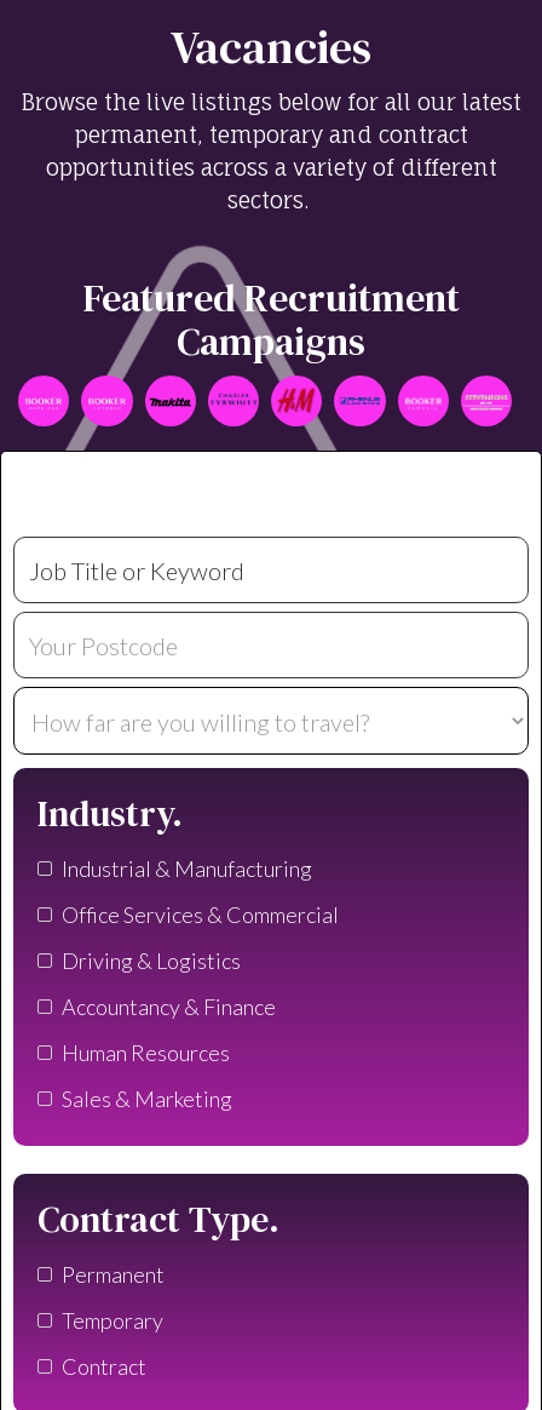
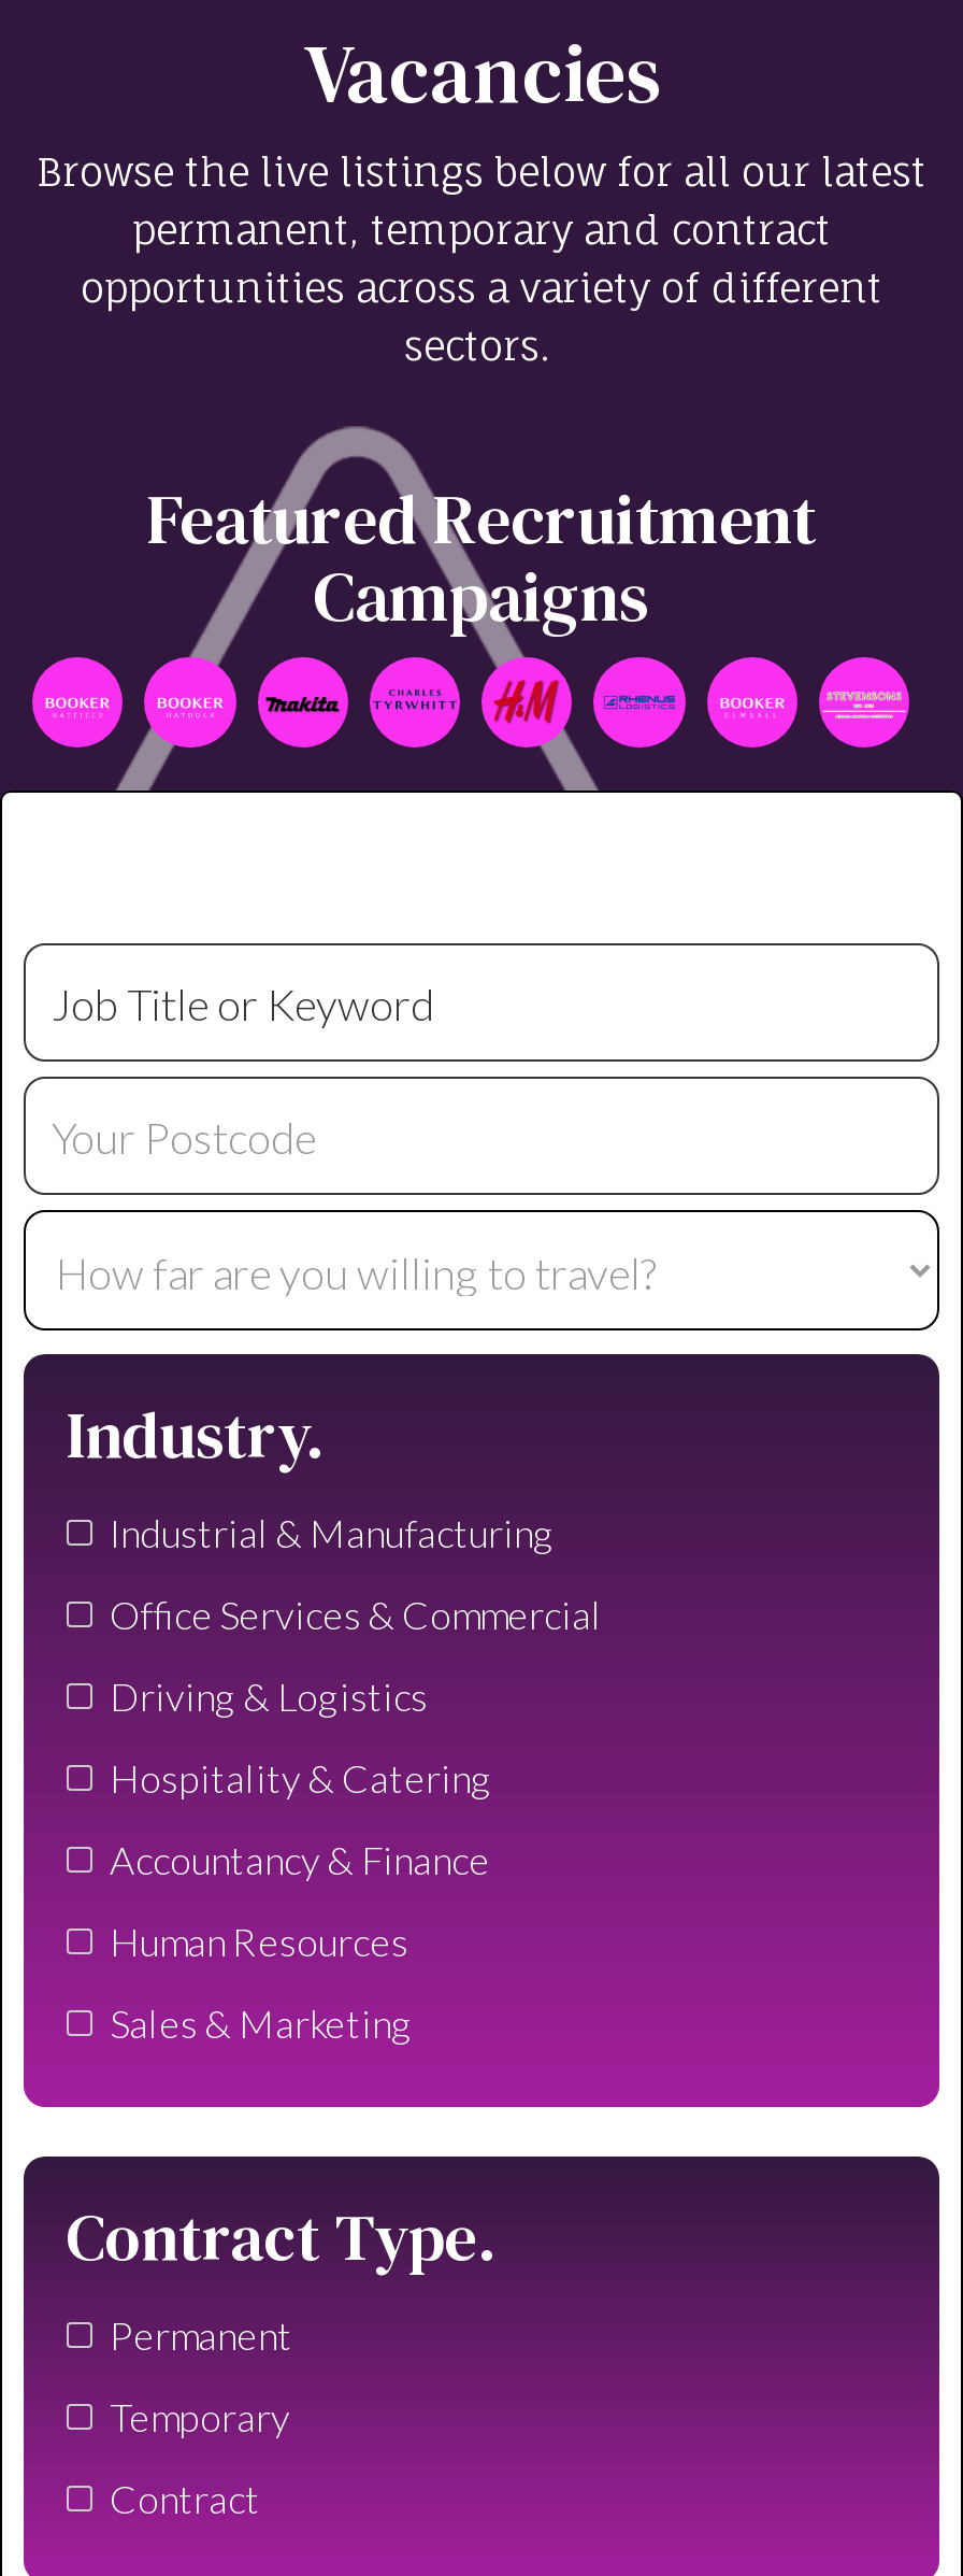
+ Hospitality & Catering
